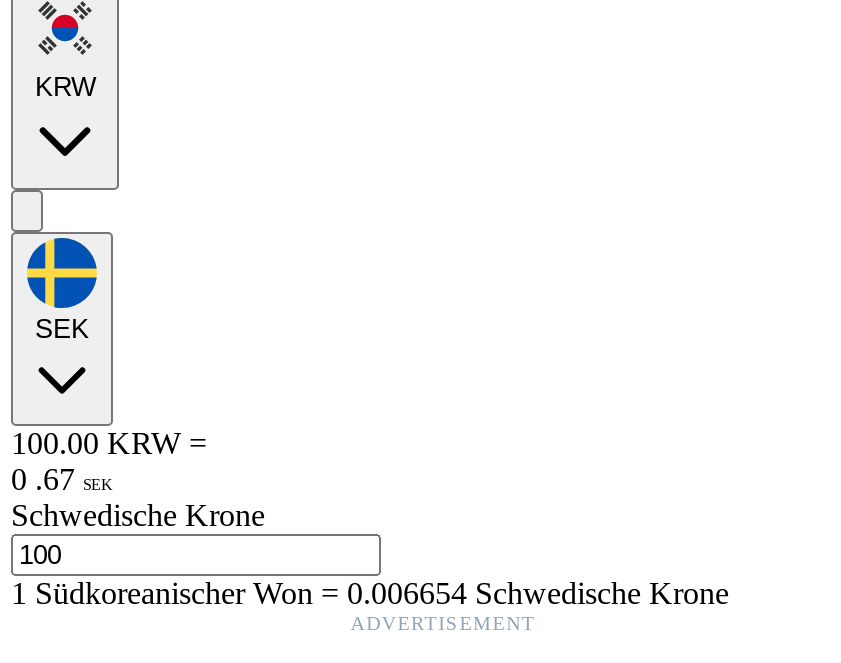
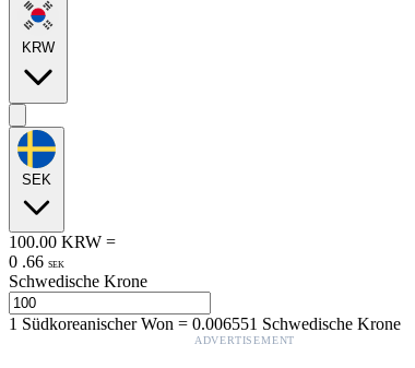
- 0 . 67 SEK
+ 0 . 66 SEK

- 1Südkoreanischer Won=0.006654 Schwedische Krone
+ 1Südkoreanischer Won=0.006551 Schwedische Krone
